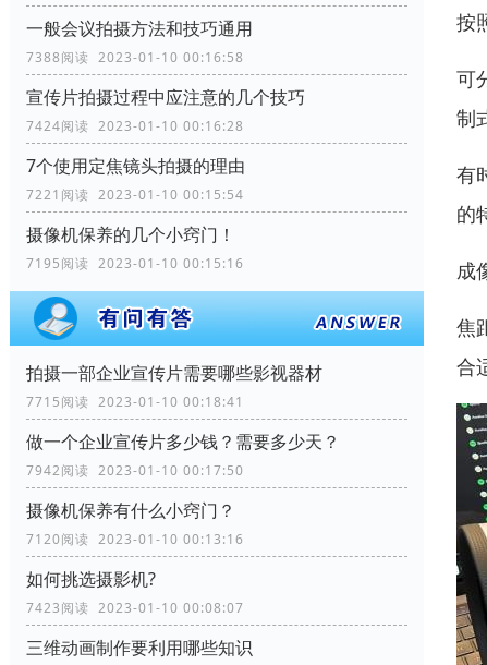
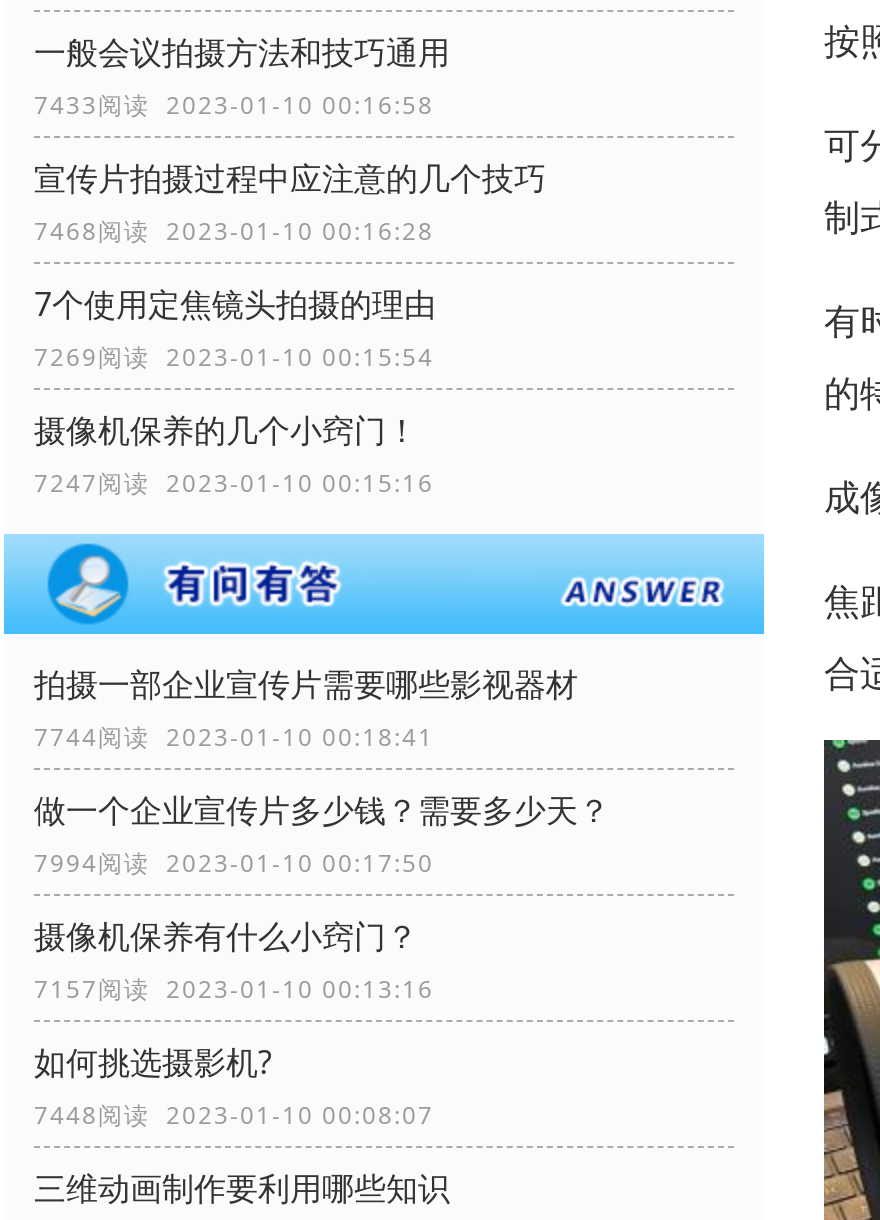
- 7388阅读 2023-01-10 00:16:58
+ 7433阅读 2023-01-10 00:16:58

- 7424阅读 2023-01-10 00:16:28
+ 7468阅读 2023-01-10 00:16:28

- 7221阅读 2023-01-10 00:15:54
+ 7269阅读 2023-01-10 00:15:54

- 7195阅读 2023-01-10 00:15:16
+ 7247阅读 2023-01-10 00:15:16

- 7715阅读 2023-01-10 00:18:41
+ 7744阅读 2023-01-10 00:18:41

- 7942阅读 2023-01-10 00:17:50
+ 7994阅读 2023-01-10 00:17:50

- 7120阅读 2023-01-10 00:13:16
+ 7157阅读 2023-01-10 00:13:16

- 7423阅读 2023-01-10 00:08:07
+ 7448阅读 2023-01-10 00:08:07
